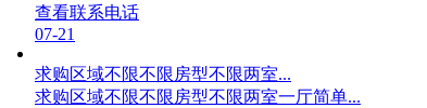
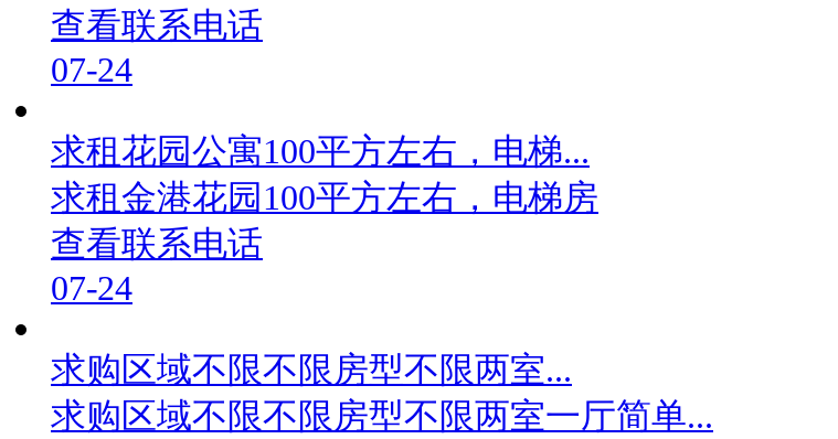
- 07-21
+ 07-24
+ 求租花园公寓100平方左右，电梯...
+ 求租金港花园100平方左右，电梯房
+ 查看联系电话
+ 07-24
